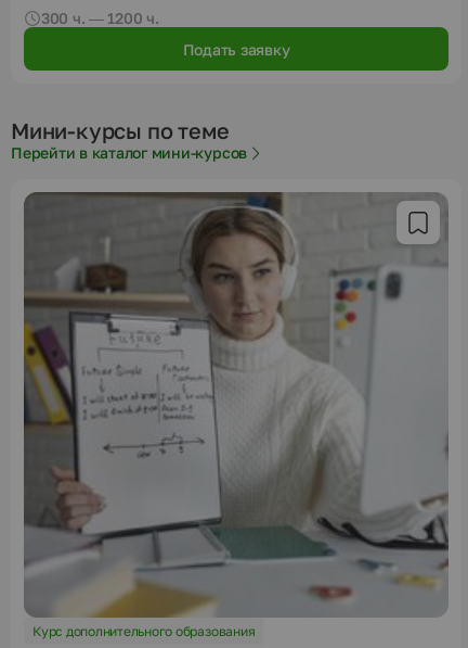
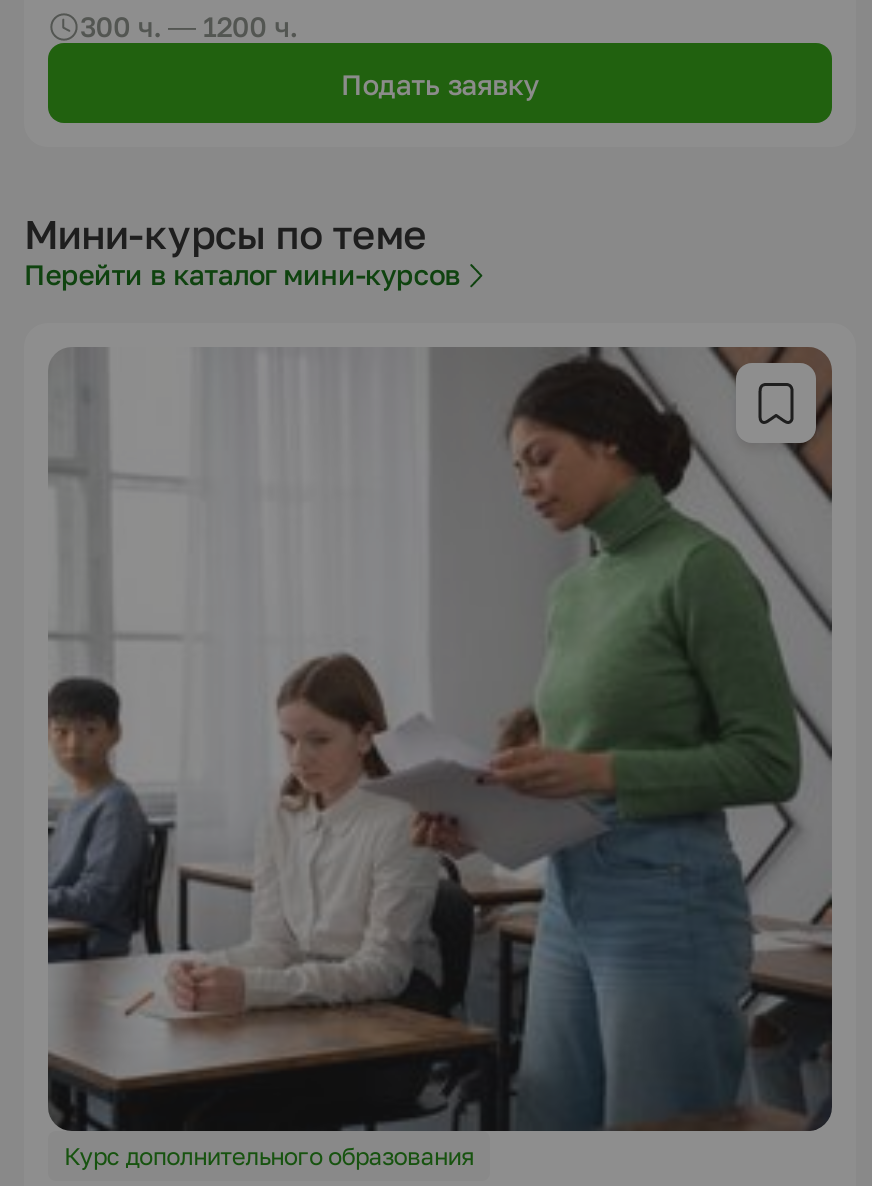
- [image]
+ [image]
